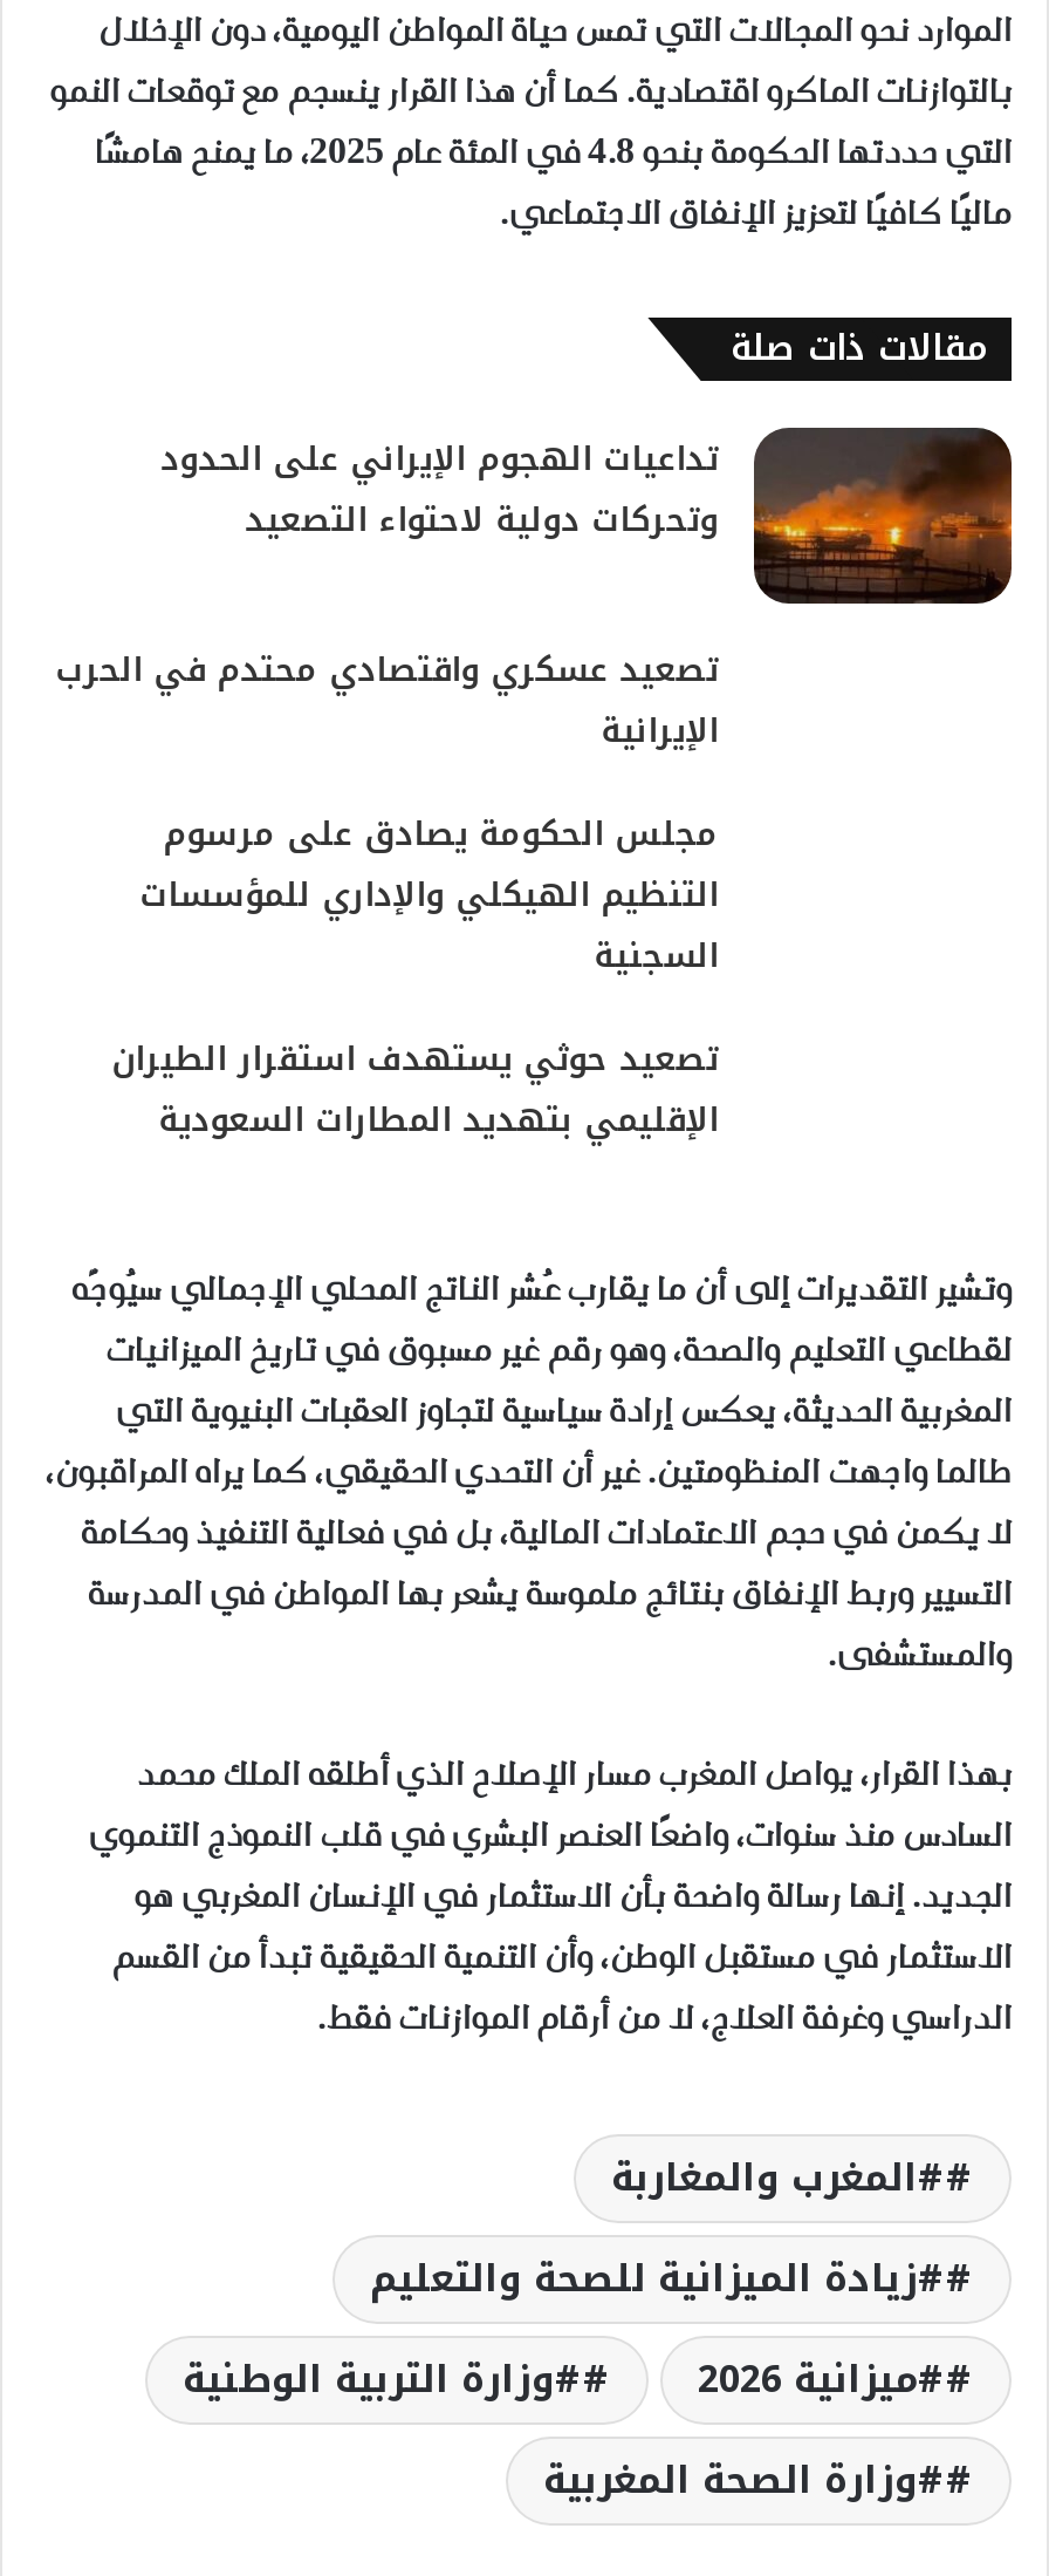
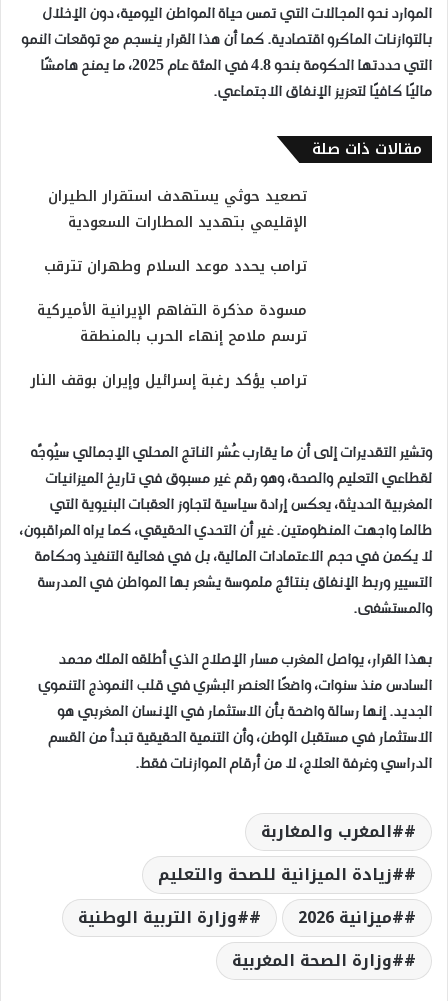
- [image]
- تداعيات الهجوم الإيراني على الحدود
- وتحركات دولية لاحتواء التصعيد
- تصعيد عسكري واقتصادي محتدم في الحرب
- الإيرانية
- مجلس الحكومة يصادق على مرسوم
- التنظيم الهيكلي والإداري للمؤسسات
- السجنية

moved up: تصعيد حوثي يستهدف استقرار الطيران | الإقليمي بتهديد المطارات السعودية

+ ترامب يحدد موعد السلام وطهران تترقب
+ مسودة مذكرة التفاهم الإيرانية الأميركية
+ ترسم ملامح إنهاء الحرب بالمنطقة
+ ترامب يؤكد رغبة إسرائيل وإيران بوقف النار
